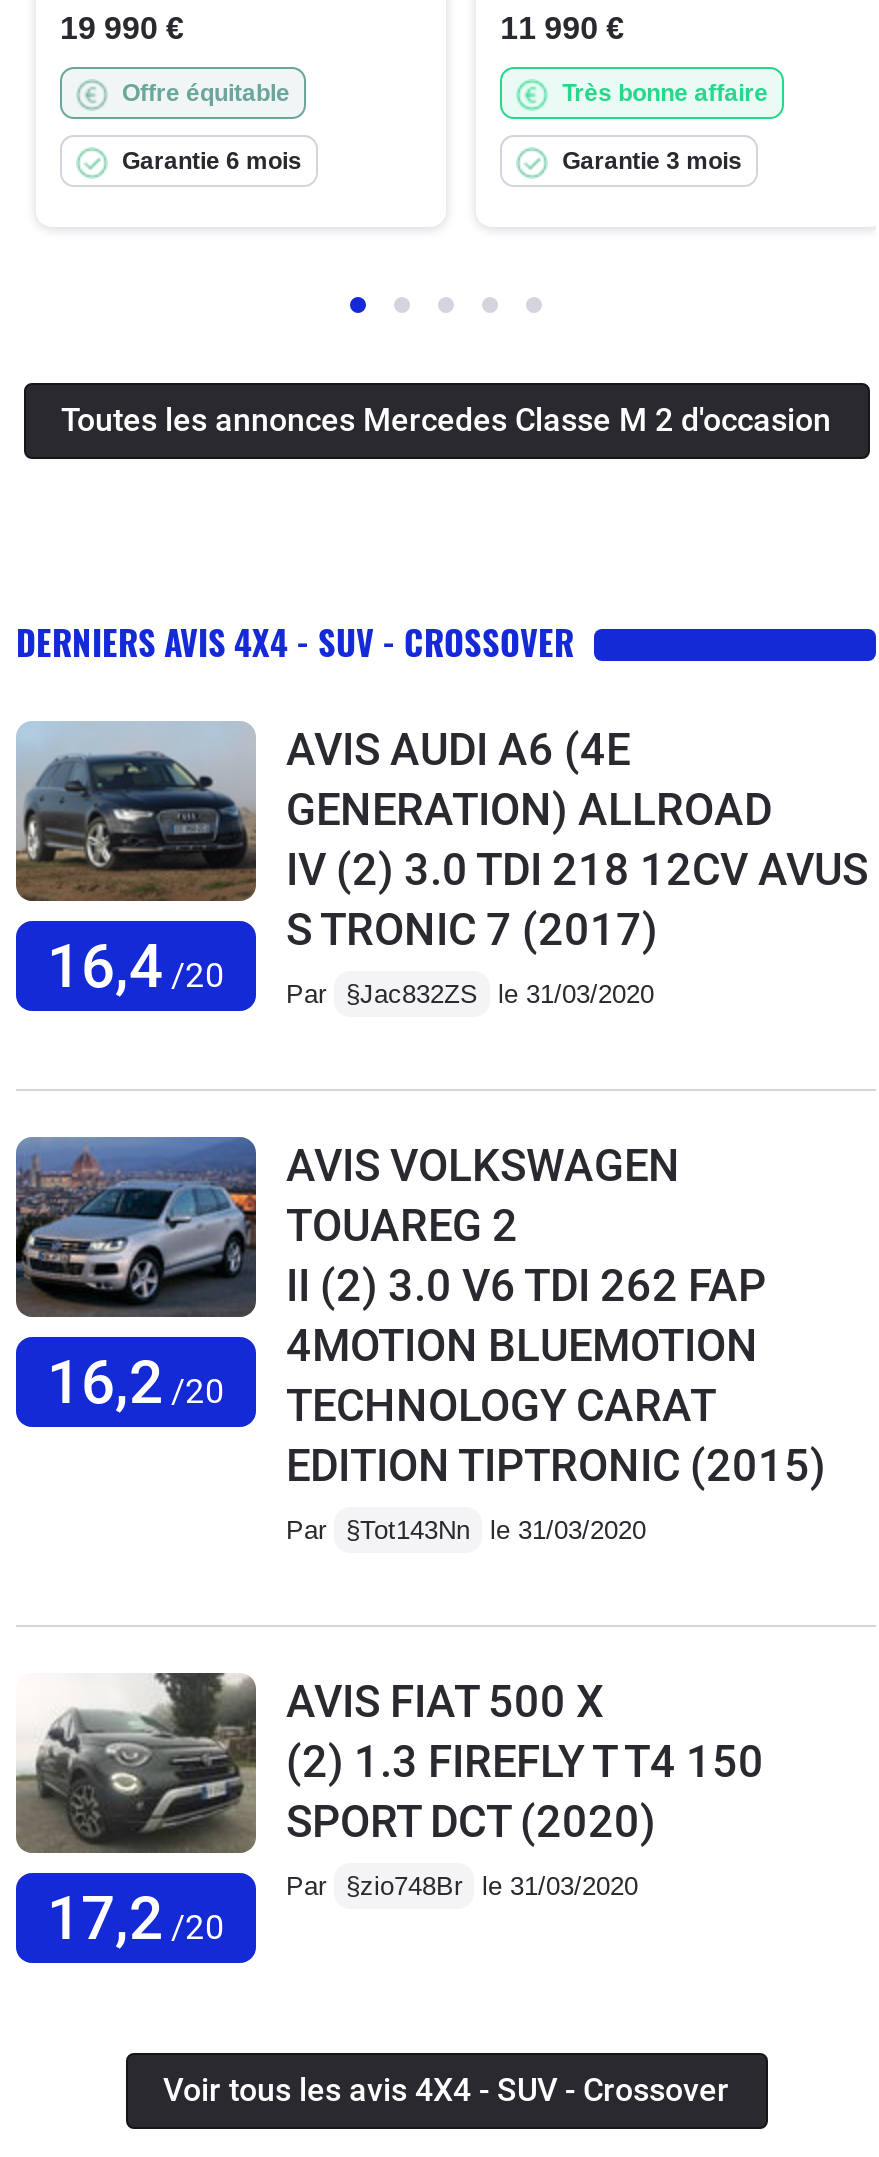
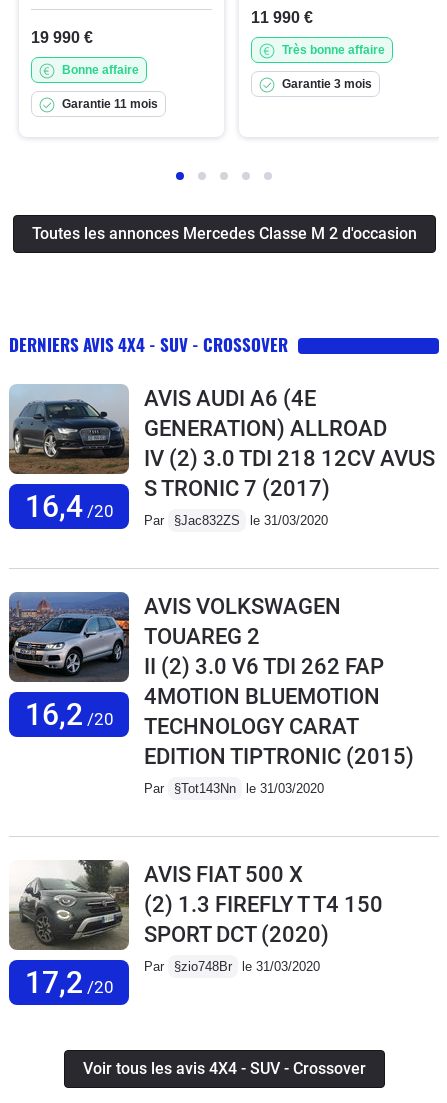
- Offre équitable
+ Bonne affaire

- Garantie 6 mois
+ Garantie 11 mois
